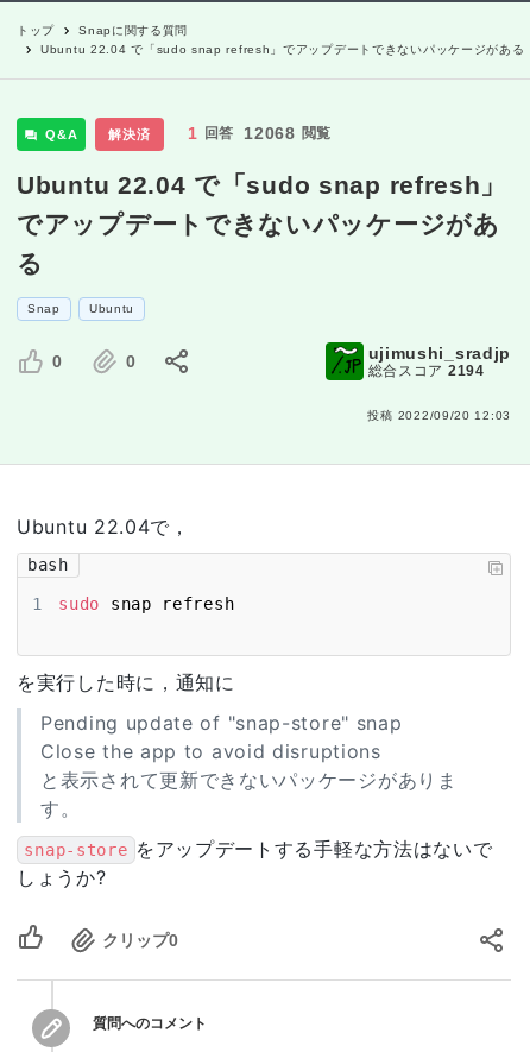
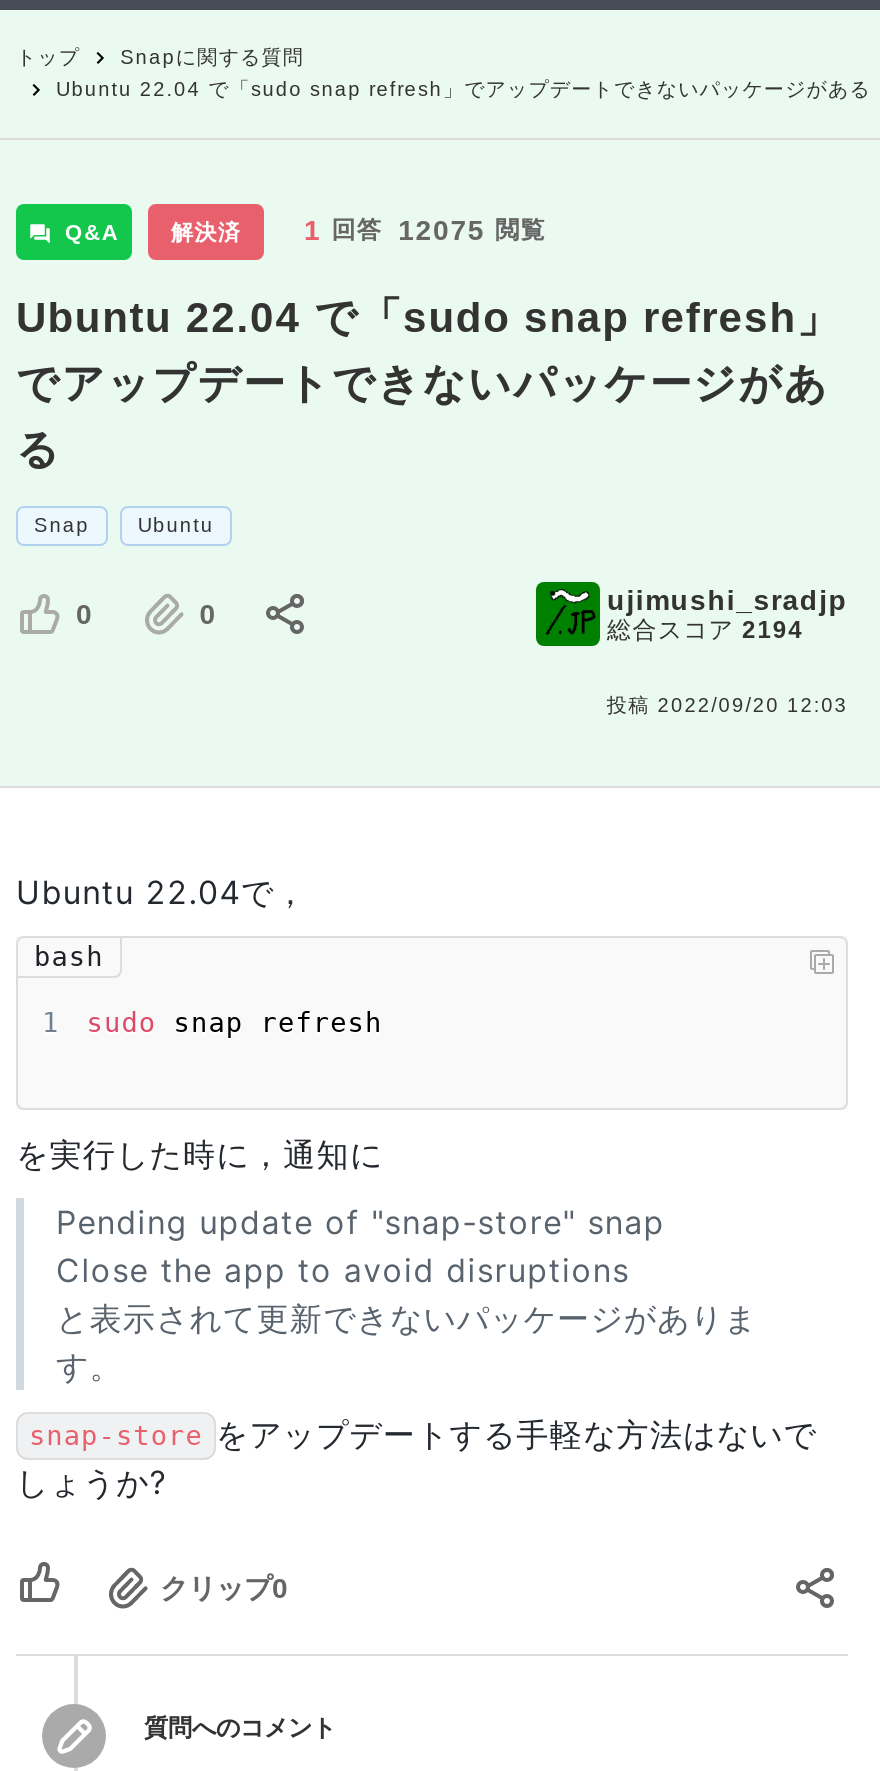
- 1 回答 12068 閲覧
+ 1 回答 12075 閲覧
